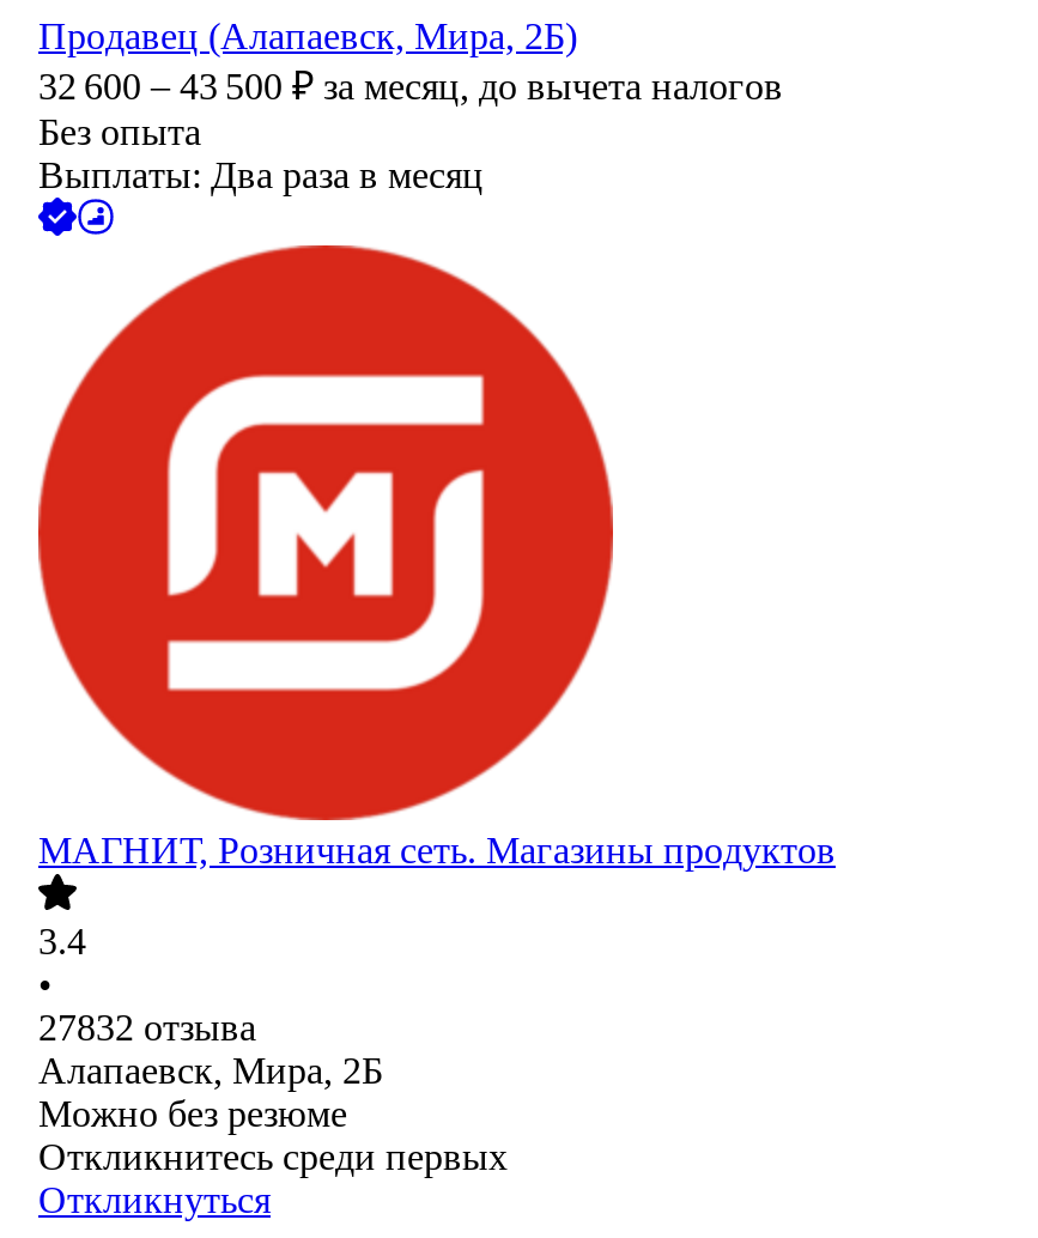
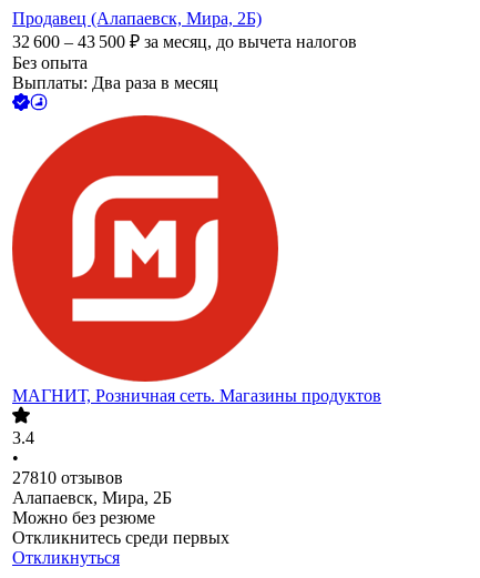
- 27832 отзыва
+ 27810 отзывов
